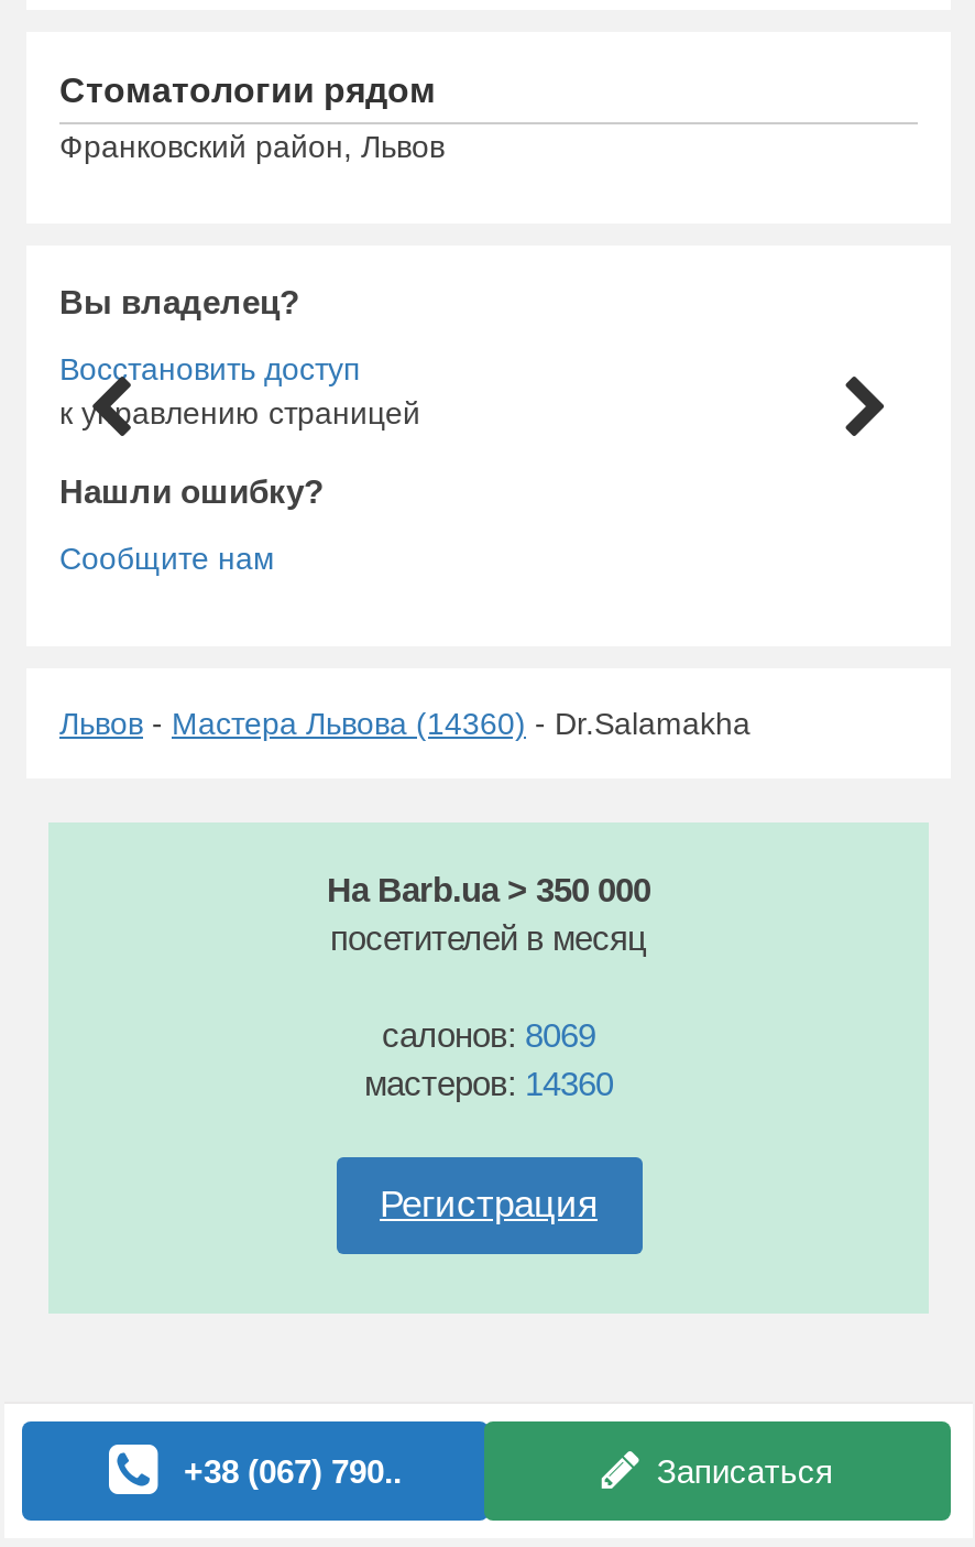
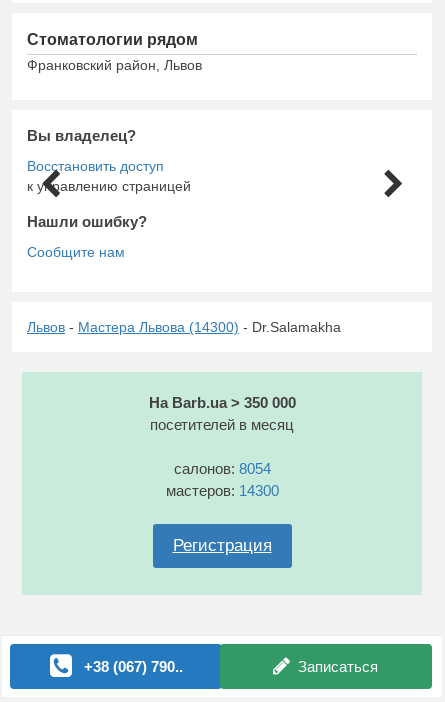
- Львов - Мастера Львова (14360) - Dr.Salamakha
+ Львов - Мастера Львова (14300) - Dr.Salamakha

- салонов: 8069
+ салонов: 8054

- мастеров: 14360
+ мастеров: 14300
